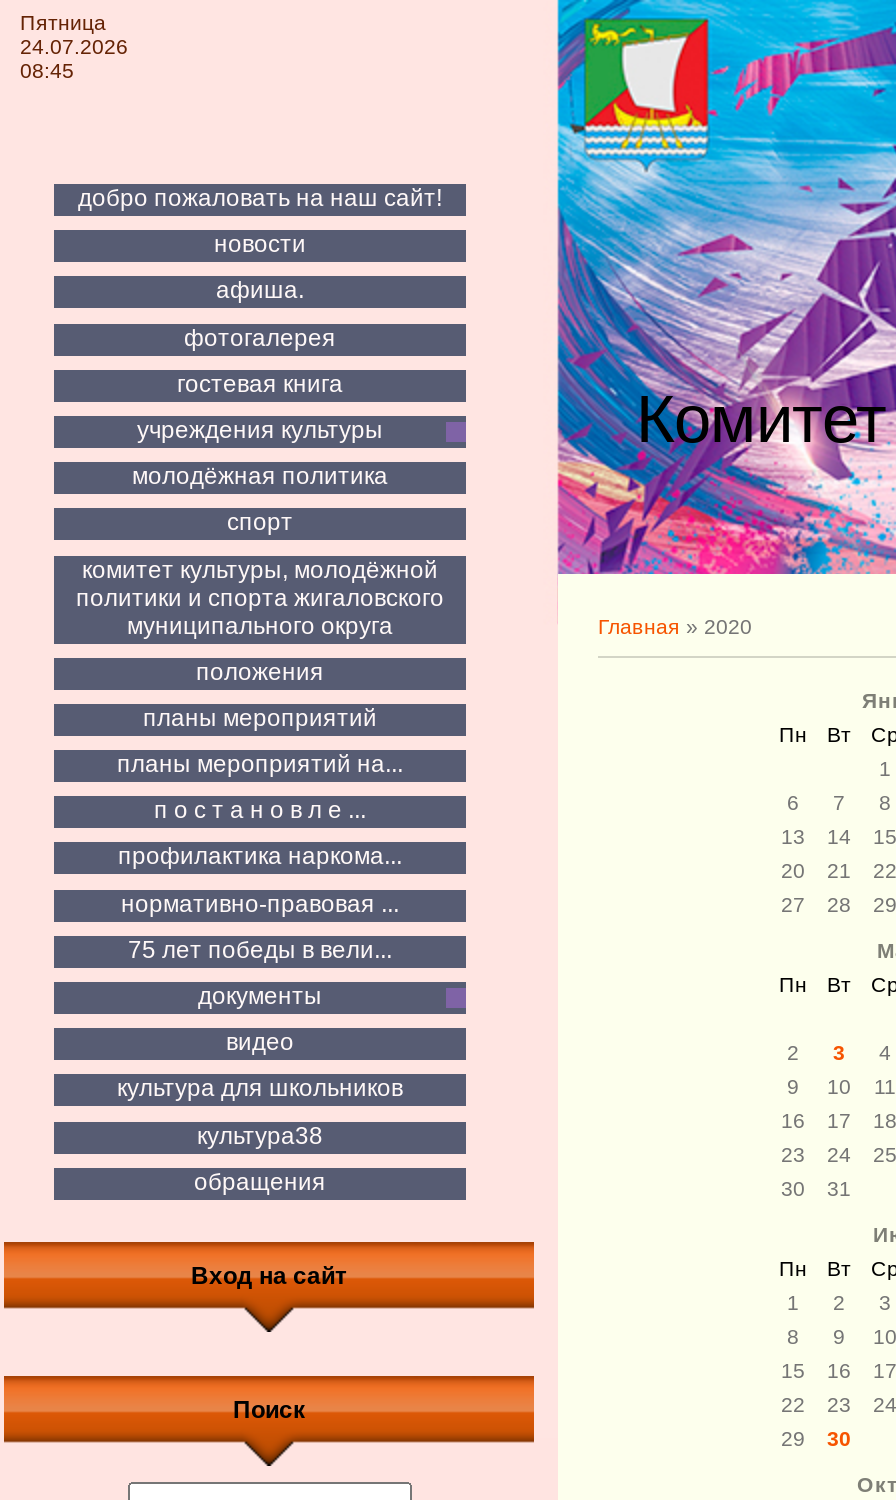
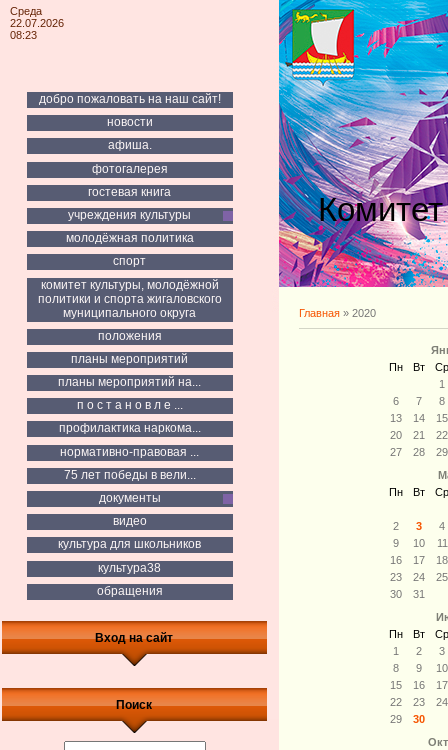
- Пятница
- 24.07.2026
- 08:45
+ Среда
+ 22.07.2026
+ 08:23
